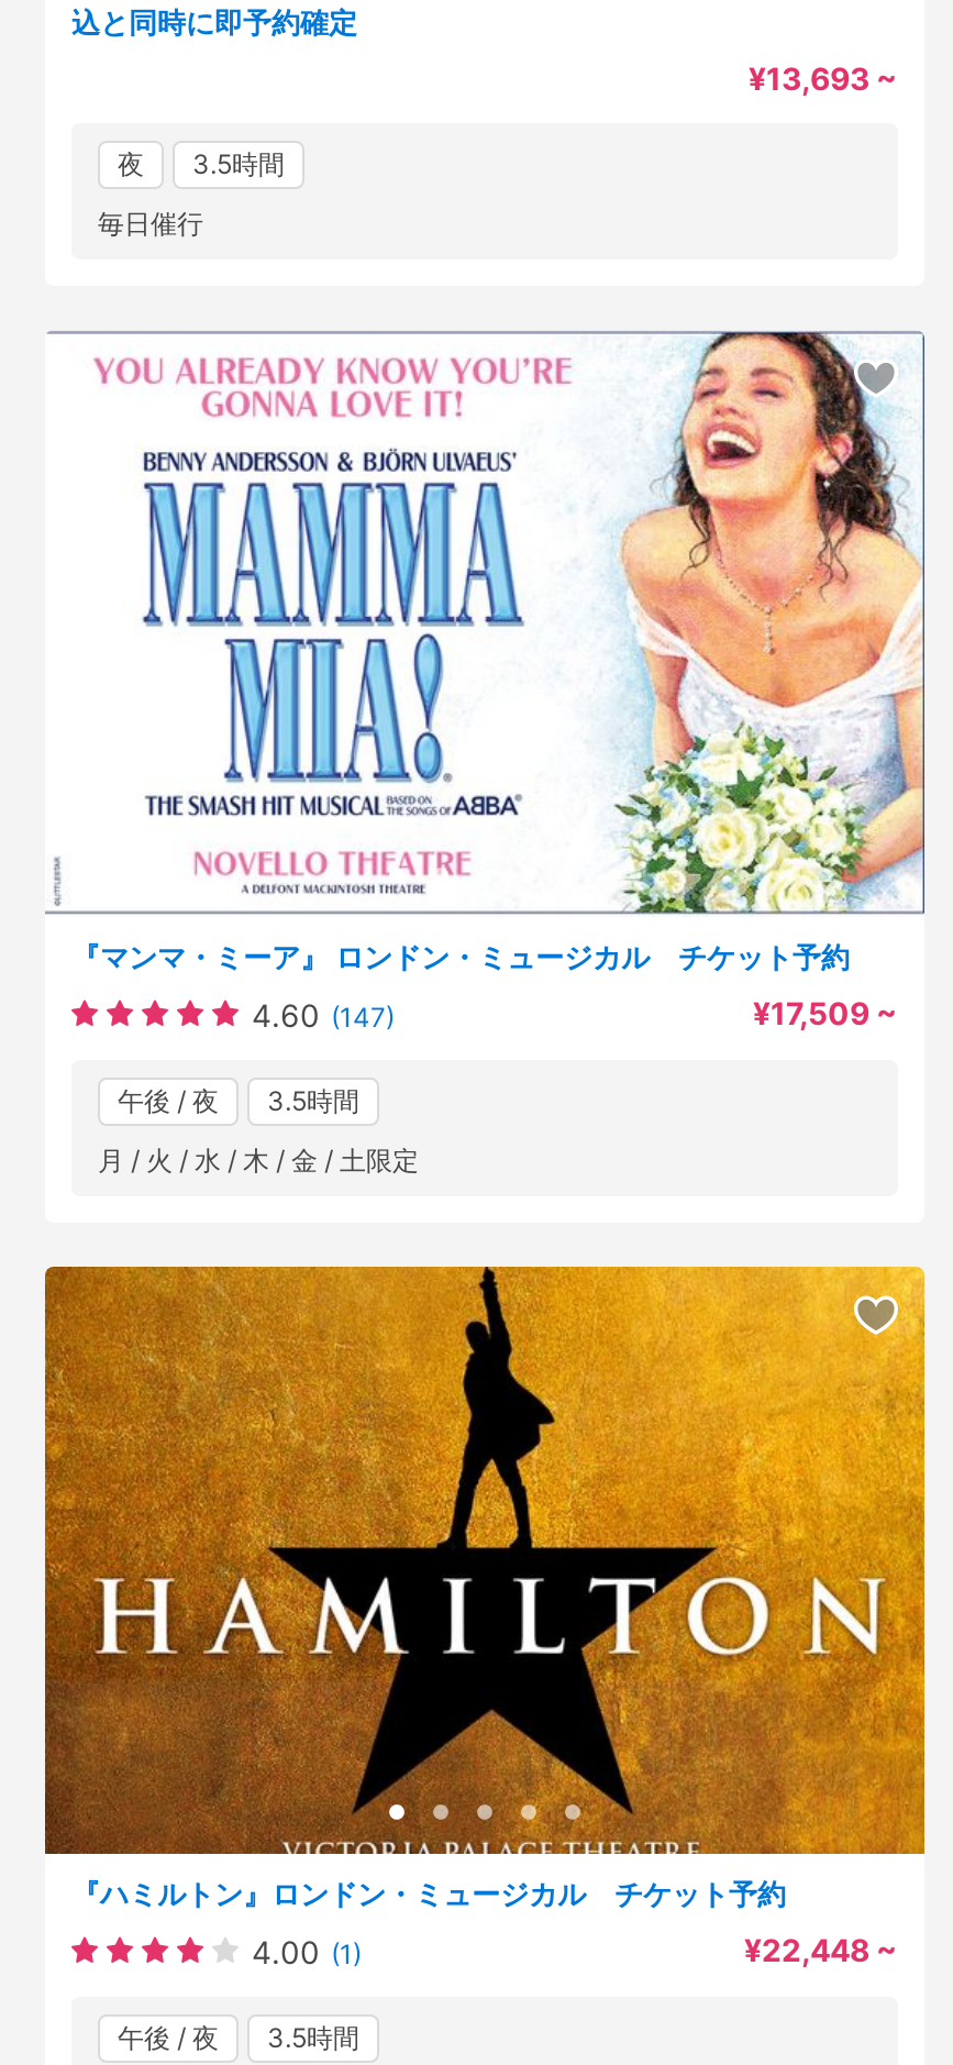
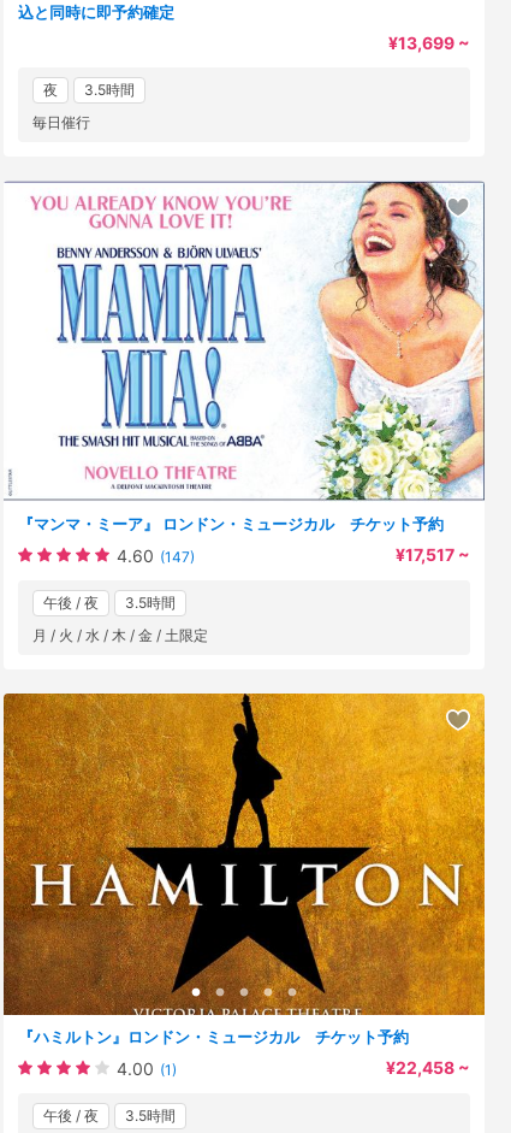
- ¥13,693 ~
+ ¥13,699 ~

- ¥17,509 ~
+ ¥17,517 ~

- ¥22,448 ~
+ ¥22,458 ~
